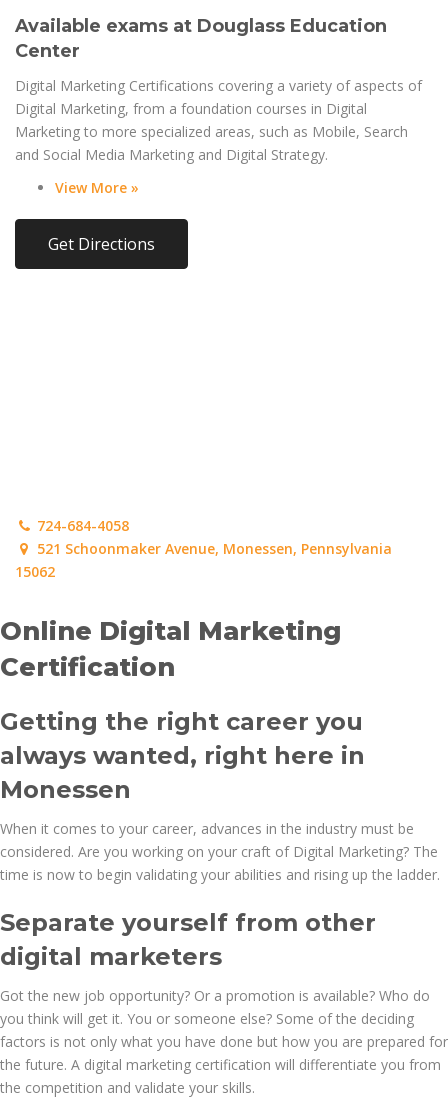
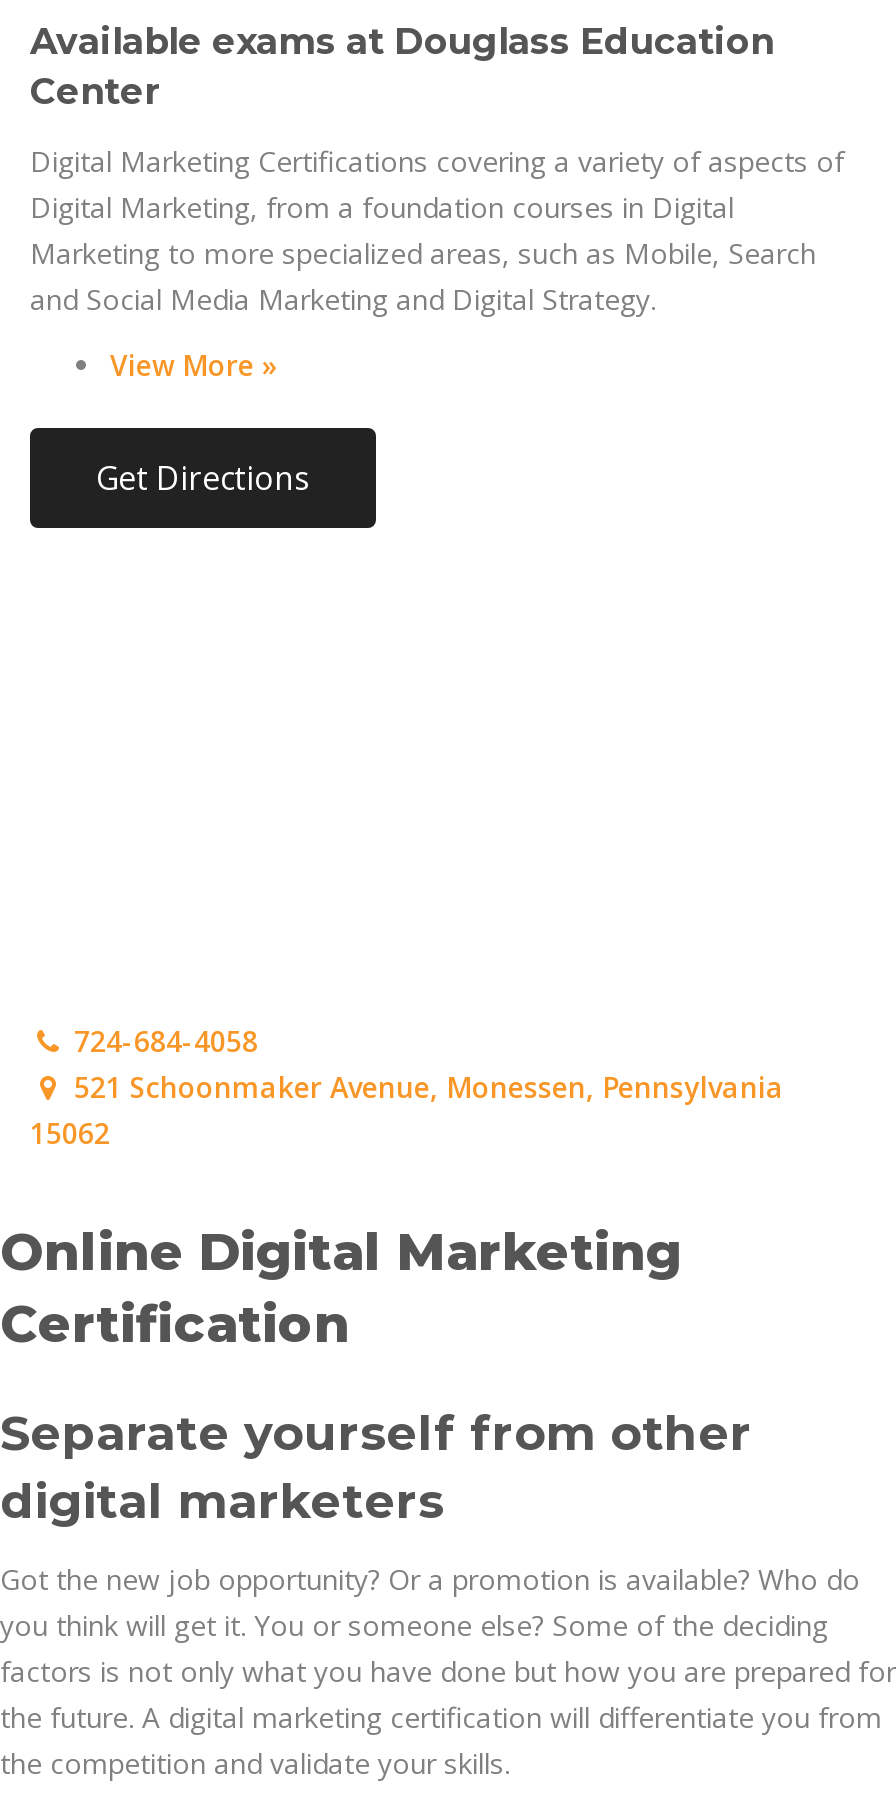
- Getting the right career you
- always wanted, right here in
- Monessen
- When it comes to your career, advances in the industry must be
- considered. Are you working on your craft of Digital Marketing? The
- time is now to begin validating your abilities and rising up the ladder.
